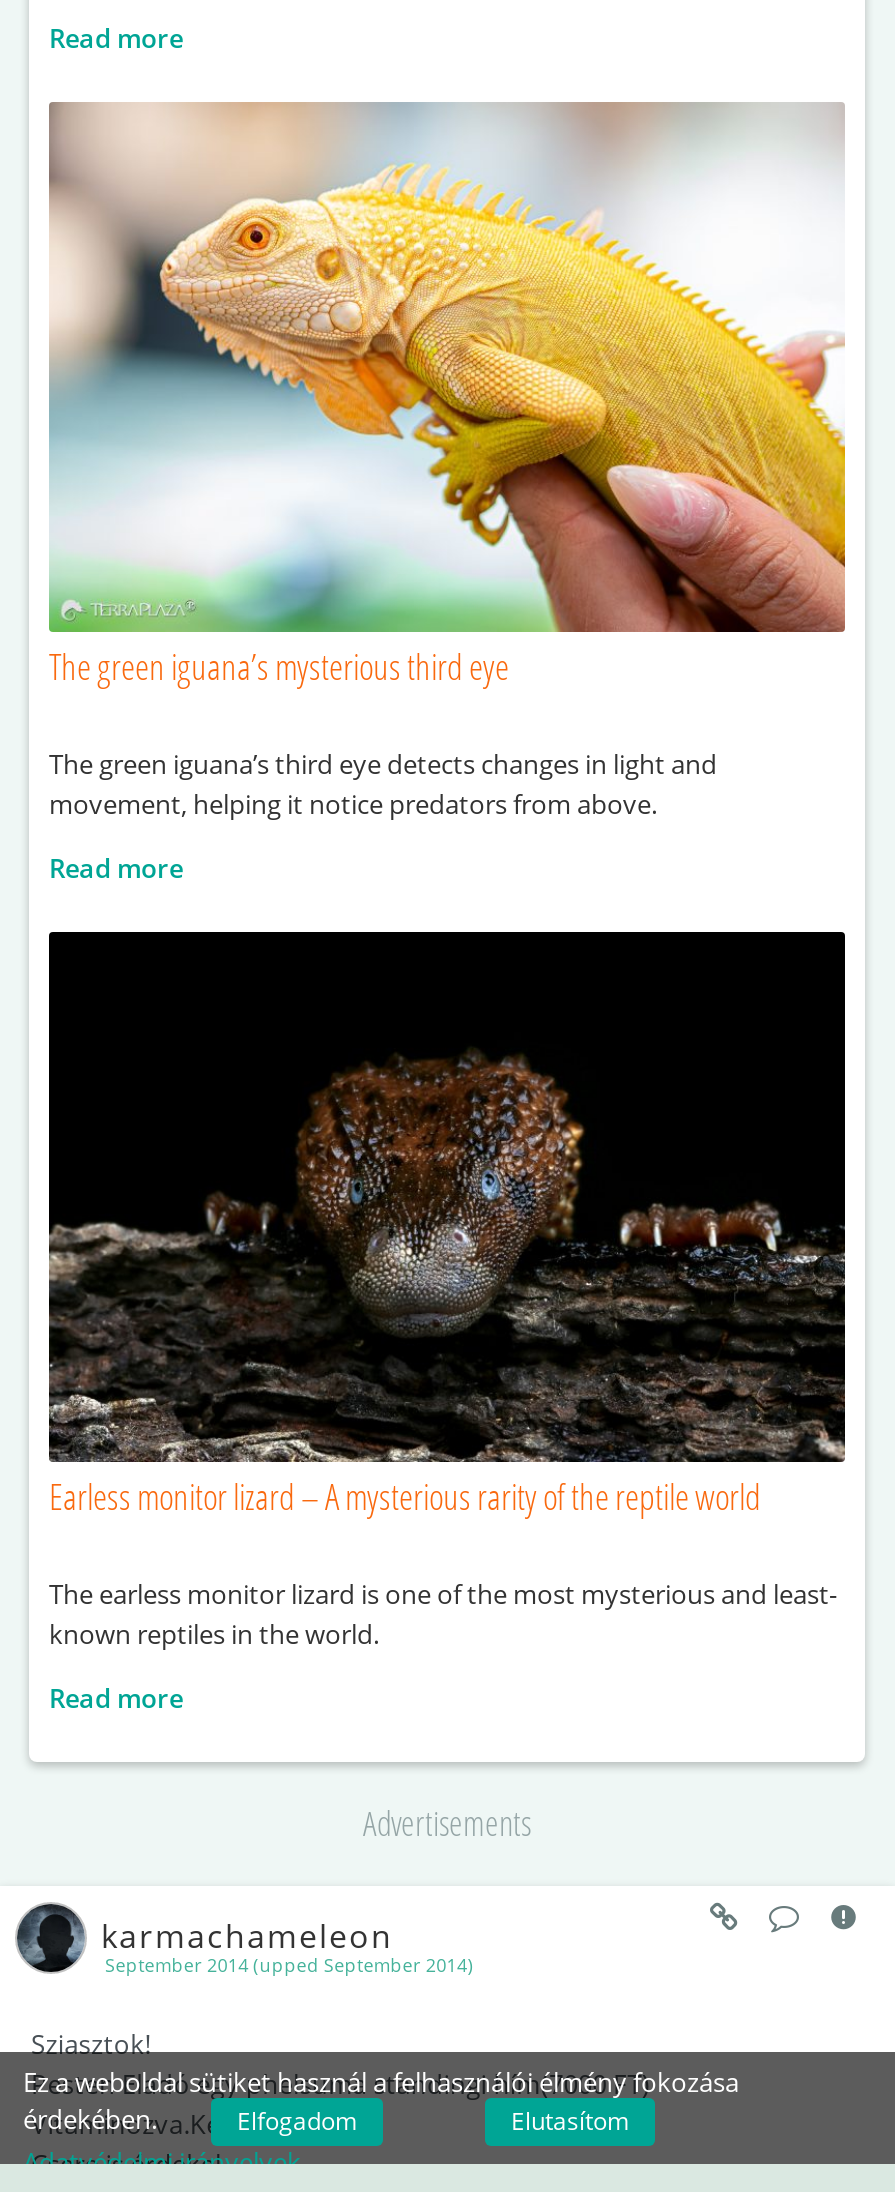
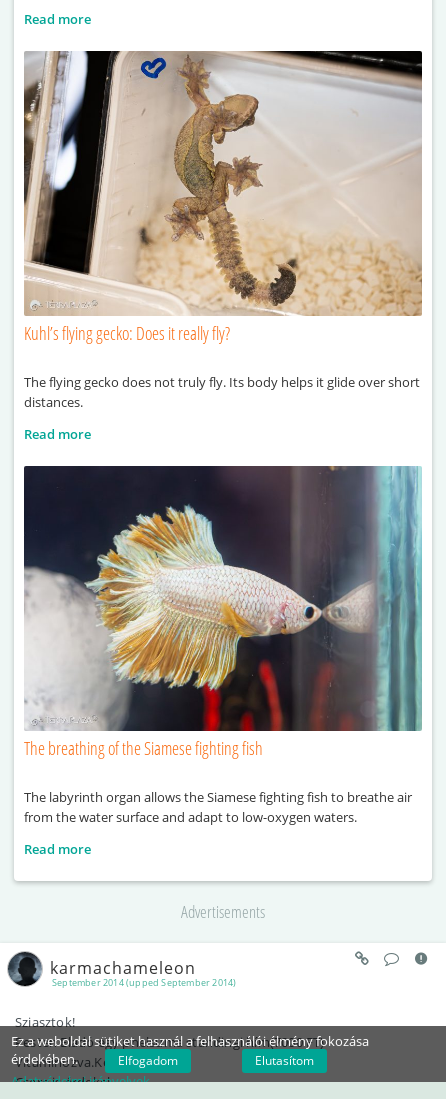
- [image]
- The green iguana’s mysterious third eye
+ [image]
+ Kuhl’s flying gecko: Does it really fly?

- The green iguana’s third eye detects changes in light and
- movement, helping it notice predators from above.
+ The flying gecko does not truly fly. Its body helps it glide over short
+ distances.

- [image]
- Earless monitor lizard – A mysterious rarity of the reptile world
+ [image]
+ The breathing of the Siamese fighting fish

- The earless monitor lizard is one of the most mysterious and least-
- known reptiles in the world.
+ The labyrinth organ allows the Siamese fighting fish to breathe air
+ from the water surface and adapt to low-oxygen waters.
